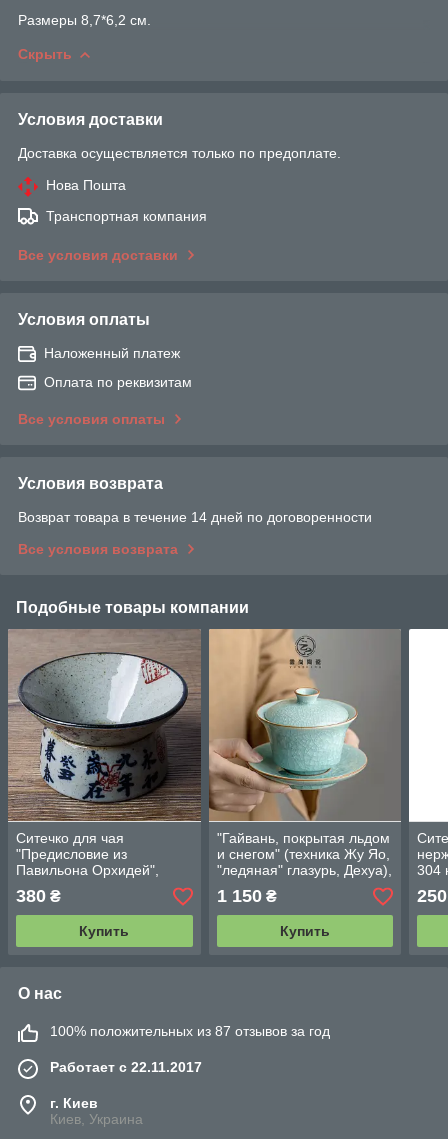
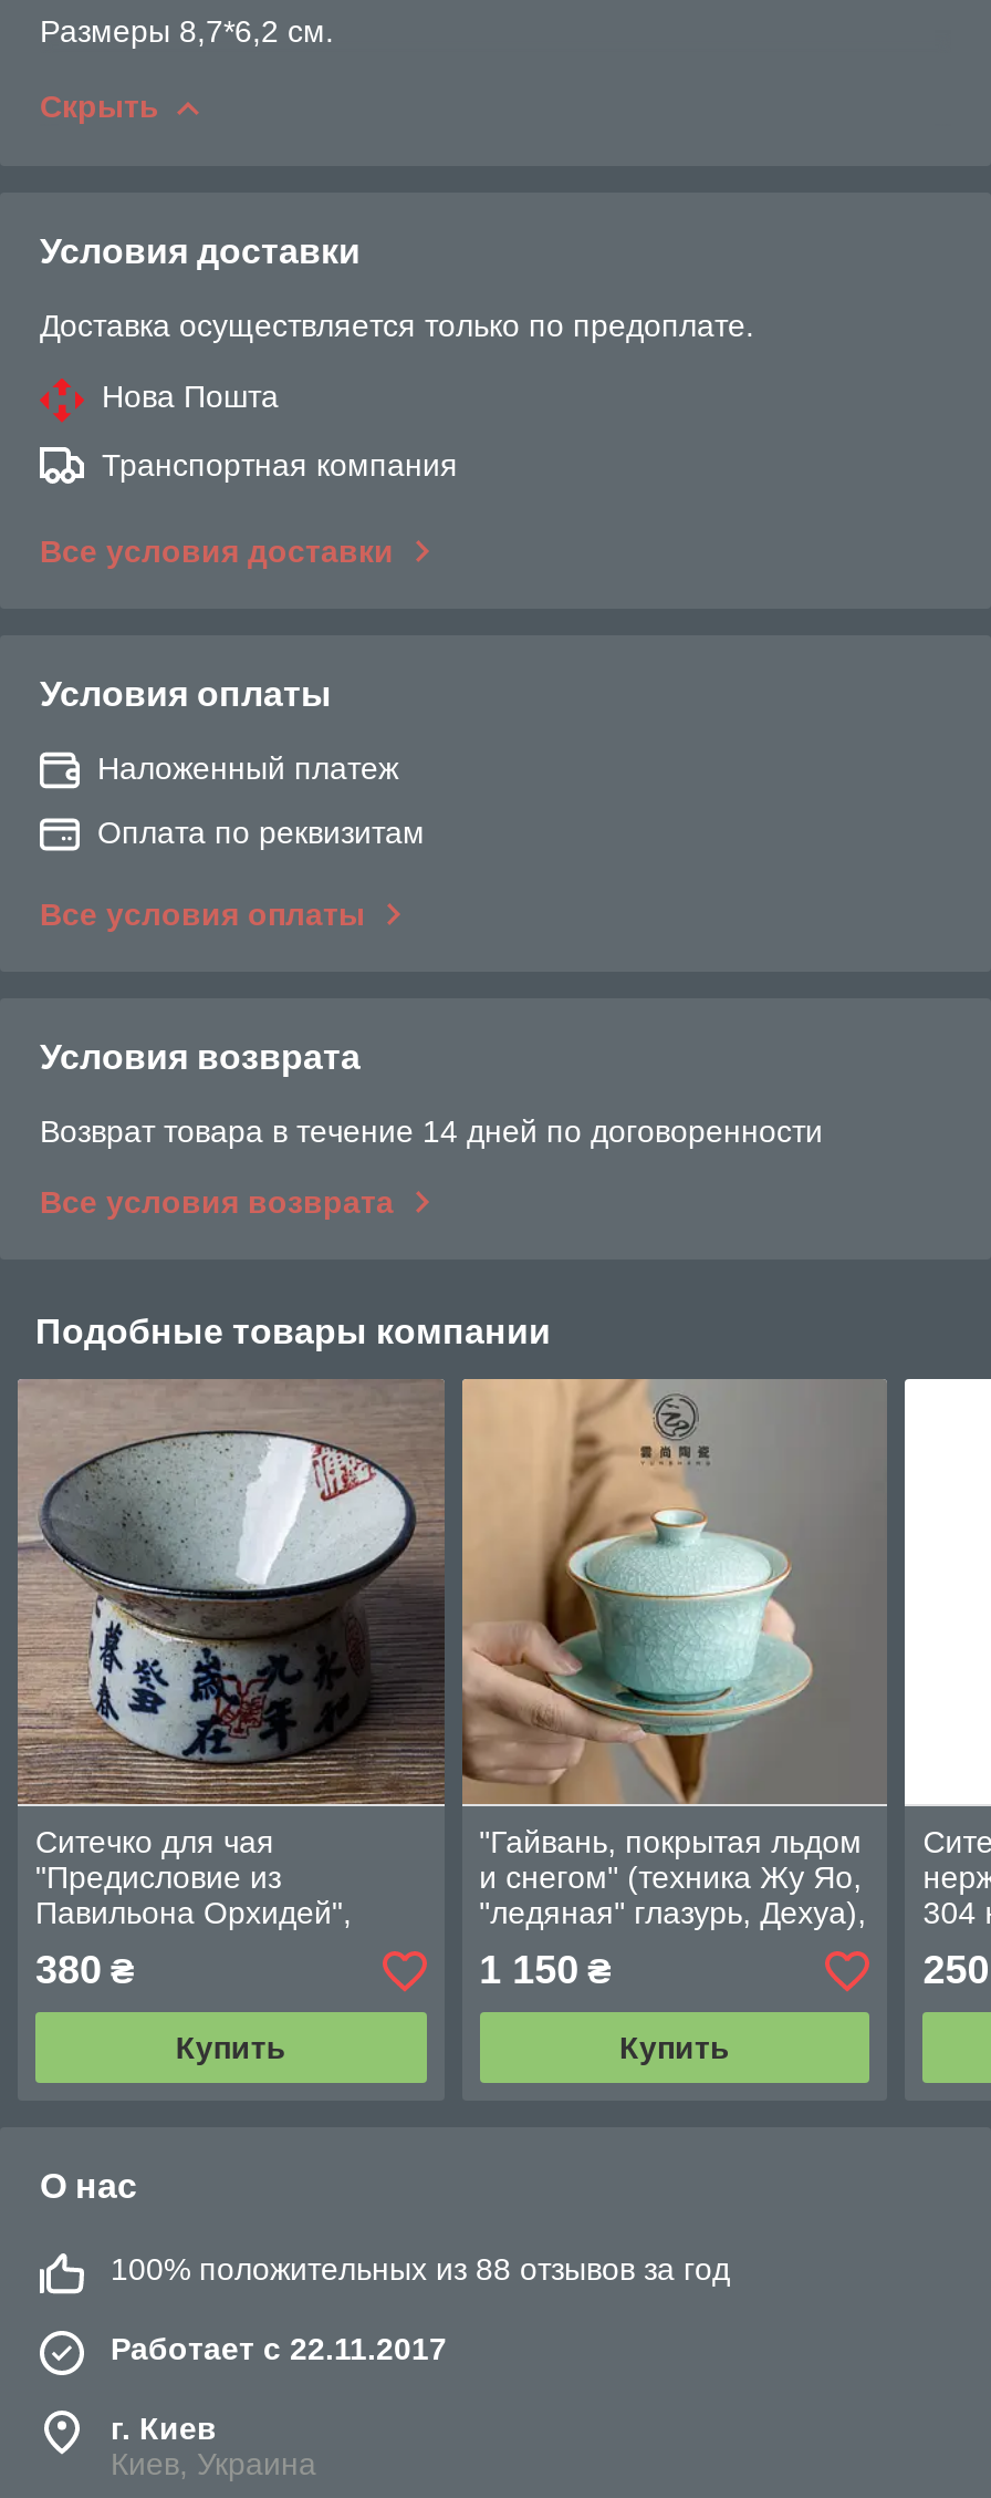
- 100% положительных из 87 отзывов за год
+ 100% положительных из 88 отзывов за год
